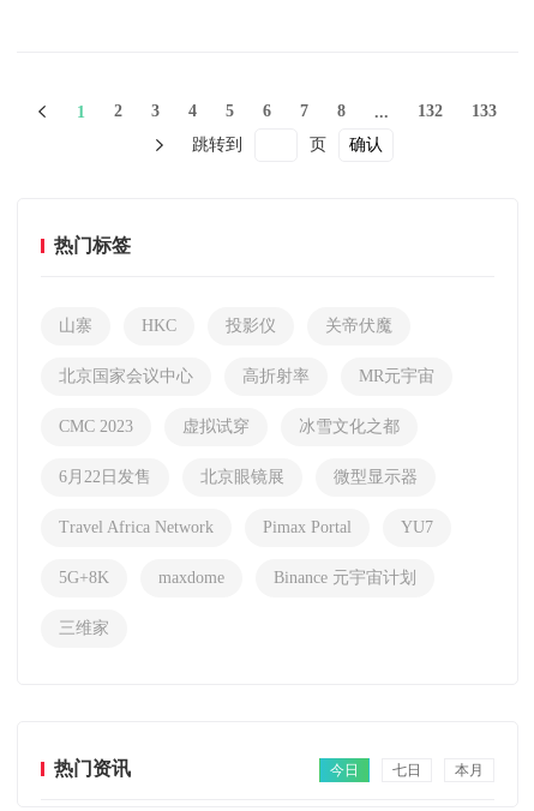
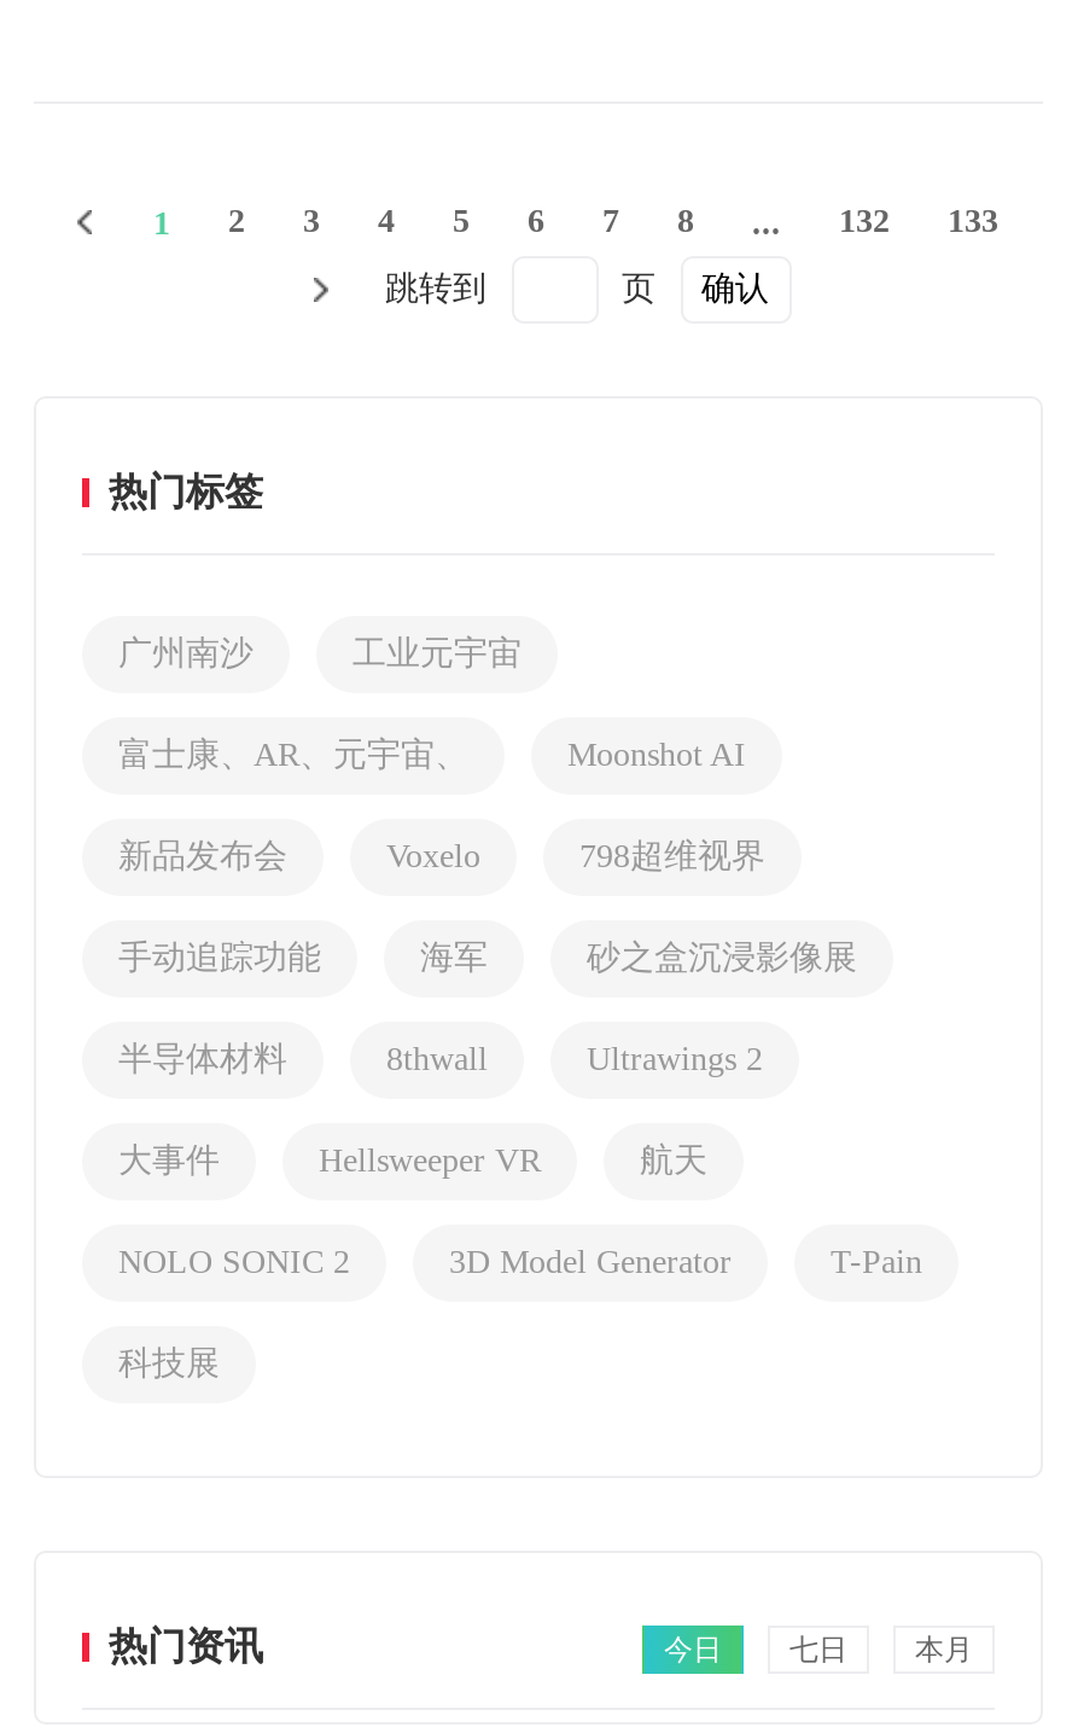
- 山寨
- HKC
- 投影仪
- 关帝伏魔
- 北京国家会议中心
- 高折射率
- MR元宇宙
- CMC 2023
- 虚拟试穿
- 冰雪文化之都
- 6月22日发售
- 北京眼镜展
- 微型显示器
- Travel Africa Network
- Pimax Portal
- YU7
- 5G+8K
- maxdome
- Binance 元宇宙计划
- 三维家
+ 广州南沙
+ 工业元宇宙
+ 富士康、AR、元宇宙、
+ Moonshot AI
+ 新品发布会
+ Voxelo
+ 798超维视界
+ 手动追踪功能
+ 海军
+ 砂之盒沉浸影像展
+ 半导体材料
+ 8thwall
+ Ultrawings 2
+ 大事件
+ Hellsweeper VR
+ 航天
+ NOLO SONIC 2
+ 3D Model Generator
+ T-Pain
+ 科技展
